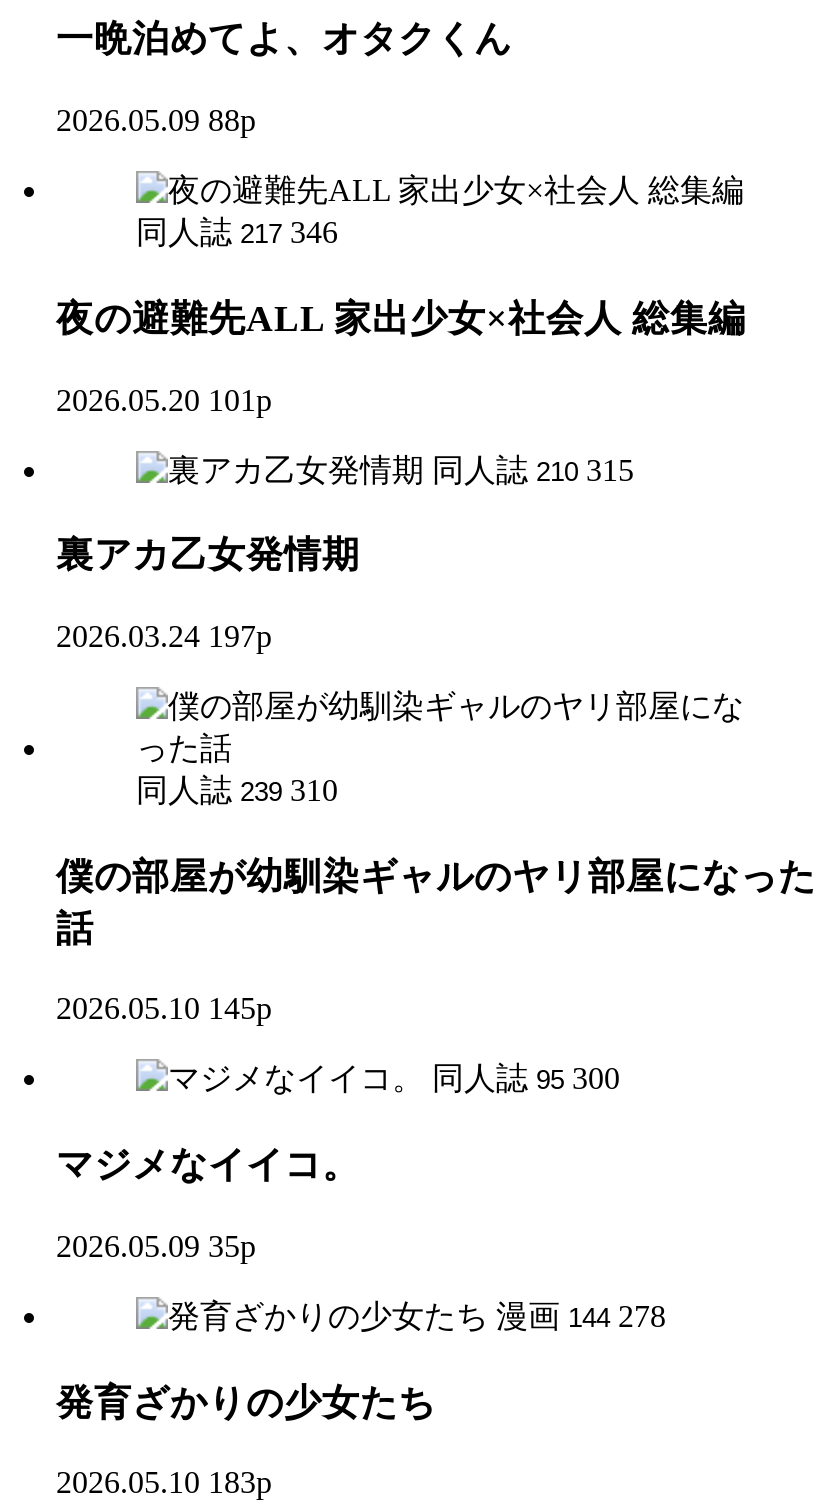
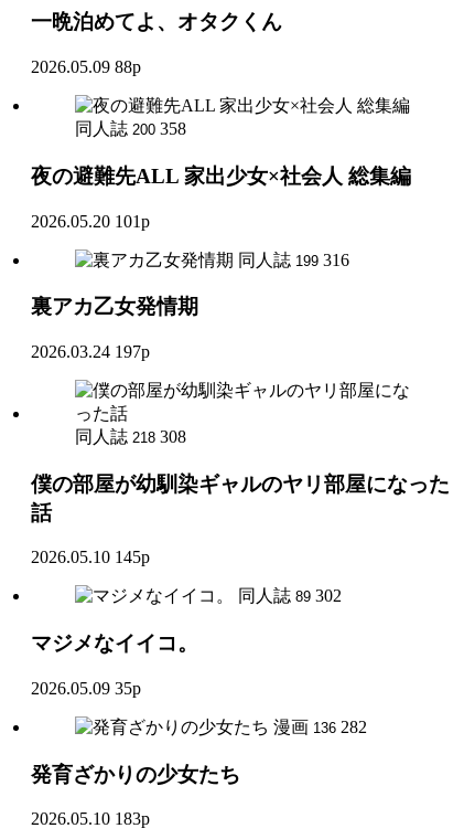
- 同人誌 217 346
+ 同人誌 200 358

- 同人誌 210 315
+ 同人誌 199 316

- 同人誌 239 310
+ 同人誌 218 308

- 同人誌 95 300
+ 同人誌 89 302

- 漫画 144 278
+ 漫画 136 282
